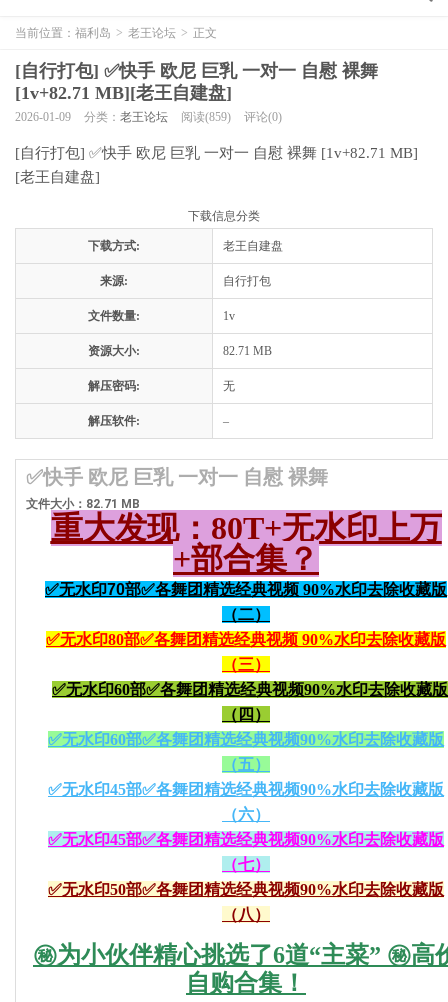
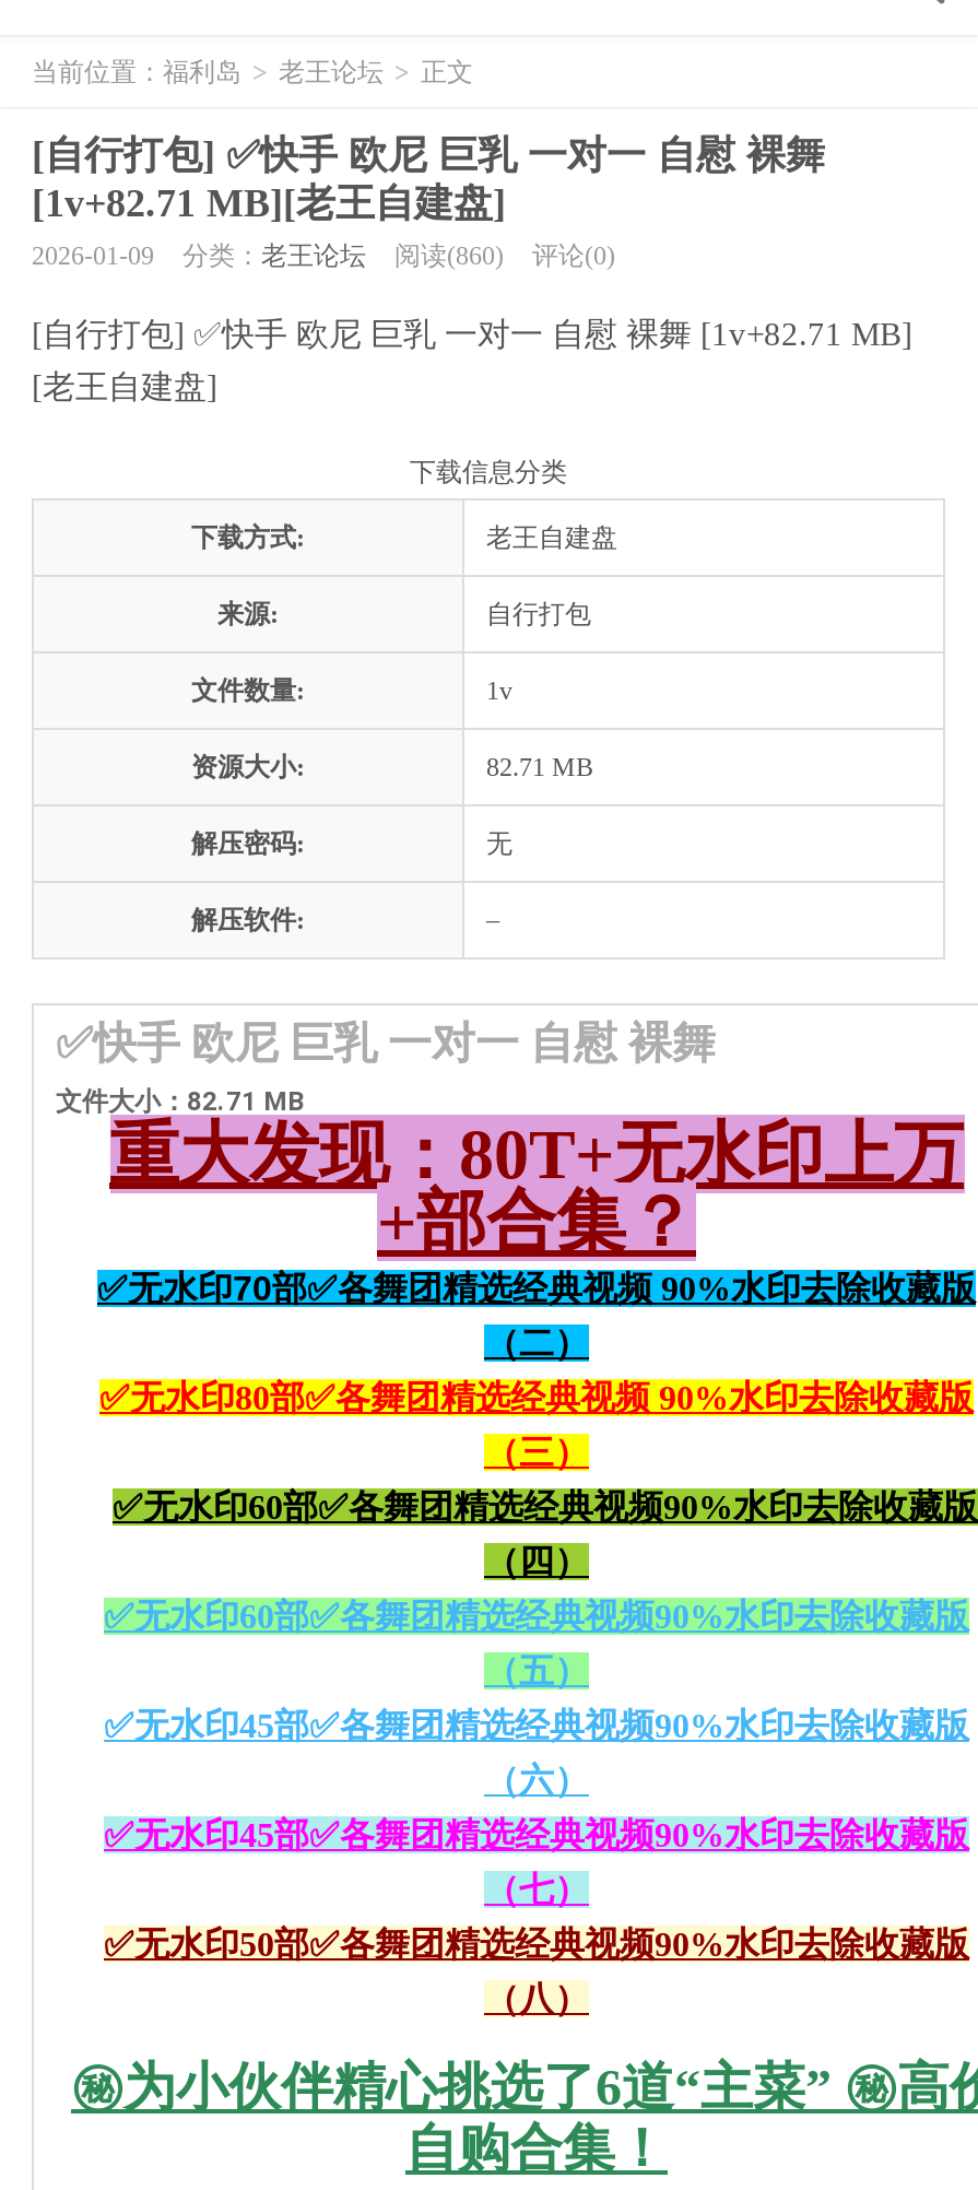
- 2026-01-09 分类：老王论坛 阅读(859) 评论(0)
+ 2026-01-09 分类：老王论坛 阅读(860) 评论(0)
